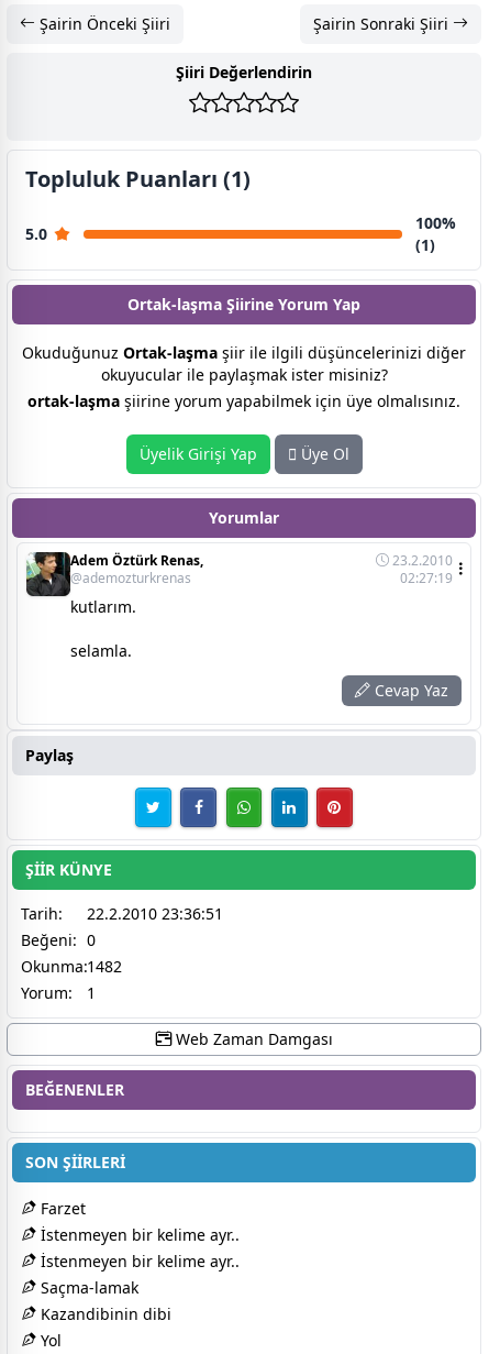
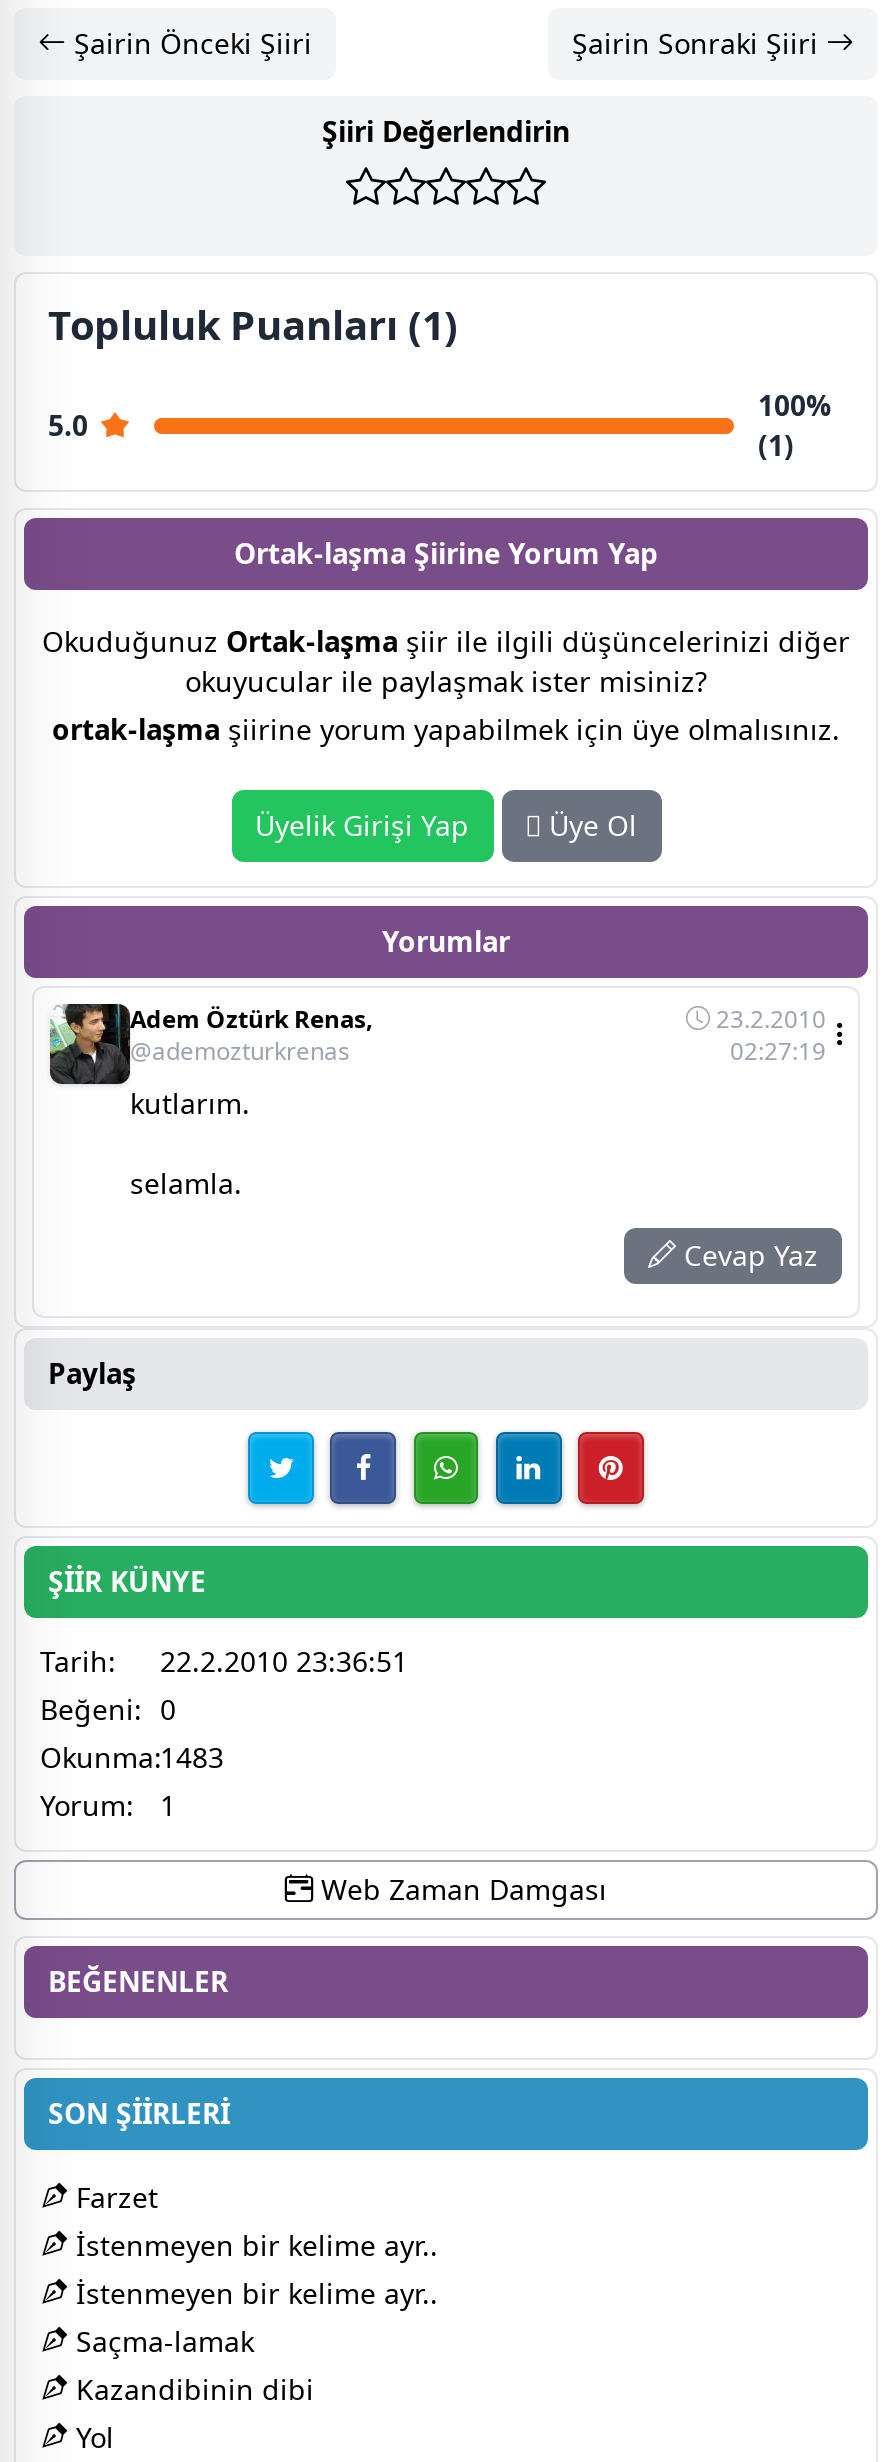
- Okunma:1482
+ Okunma:1483
